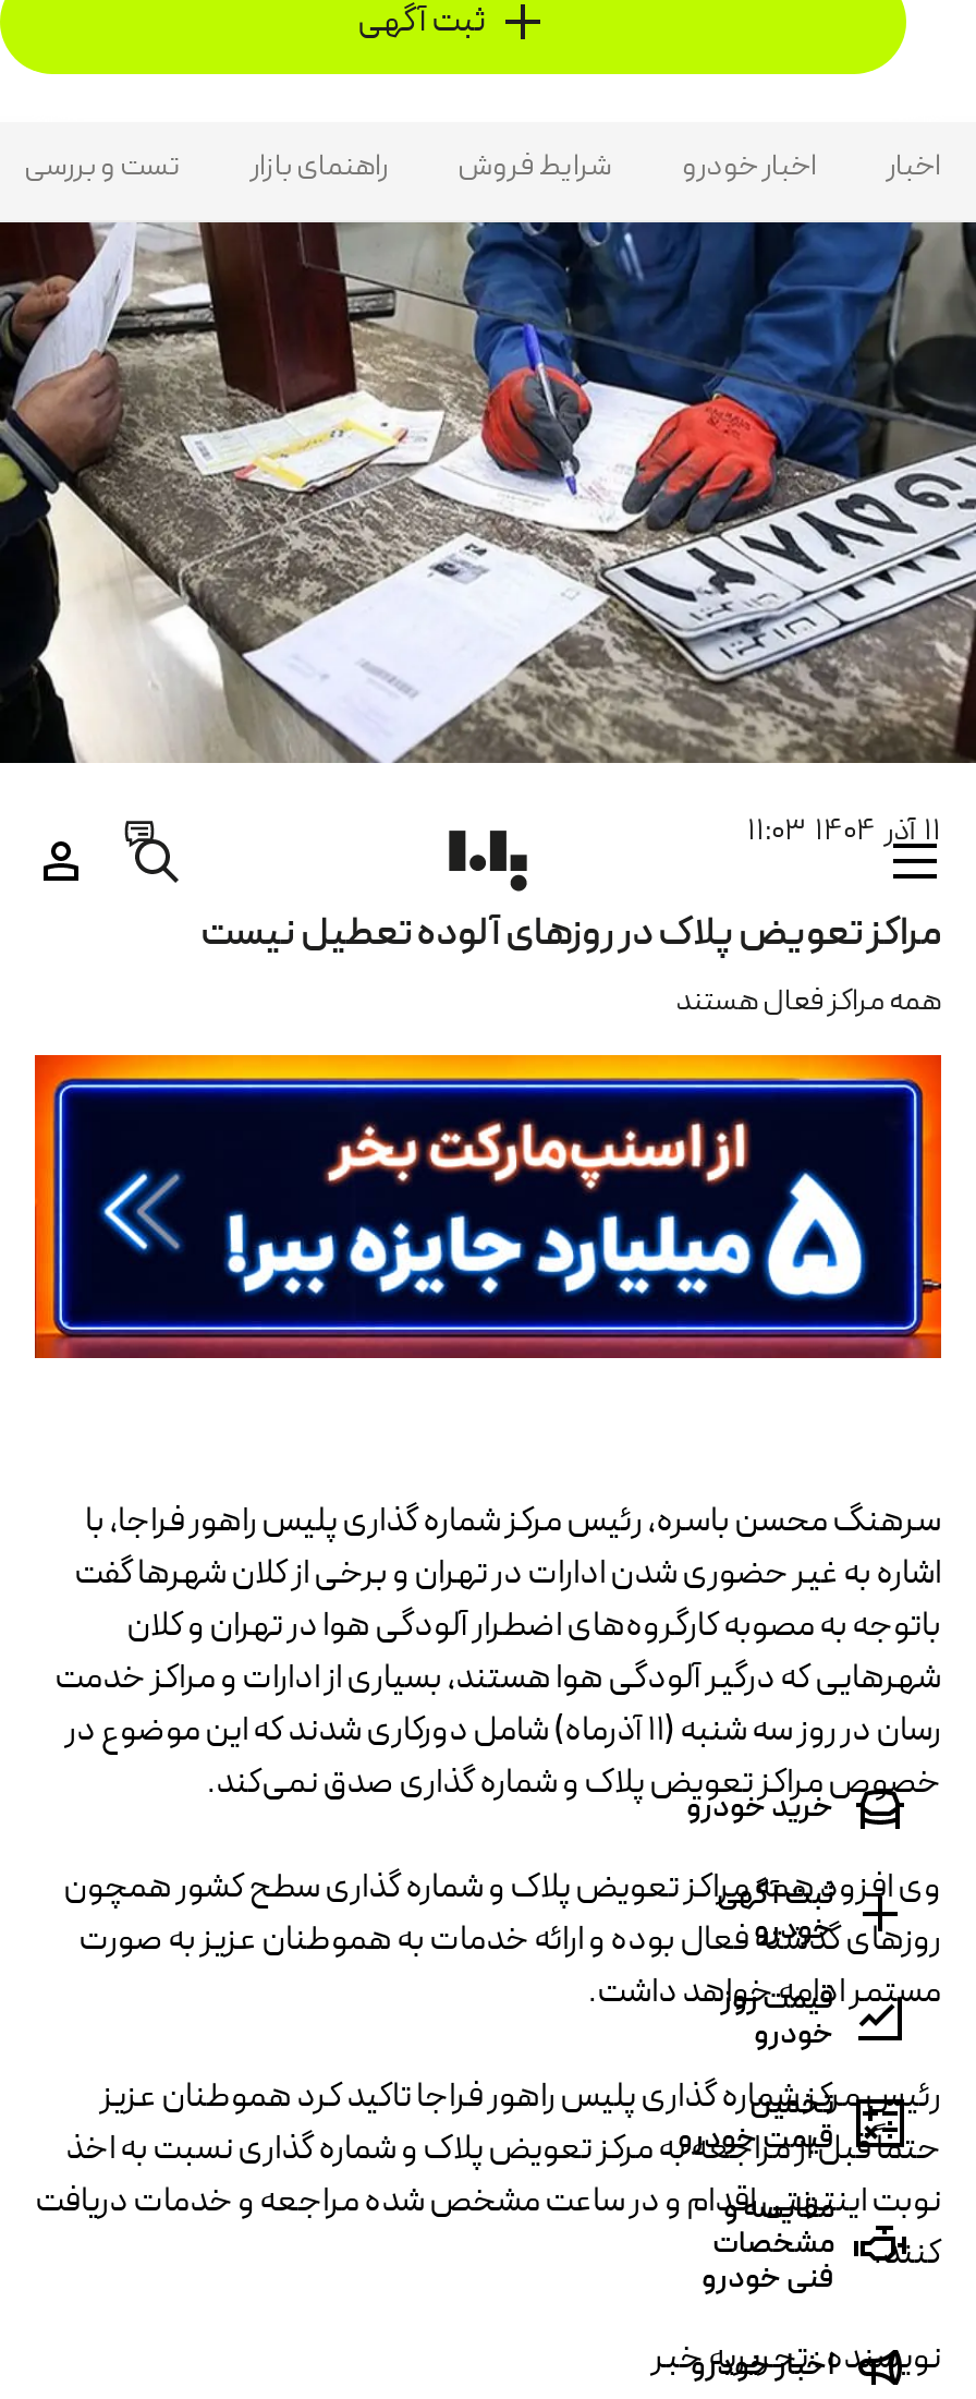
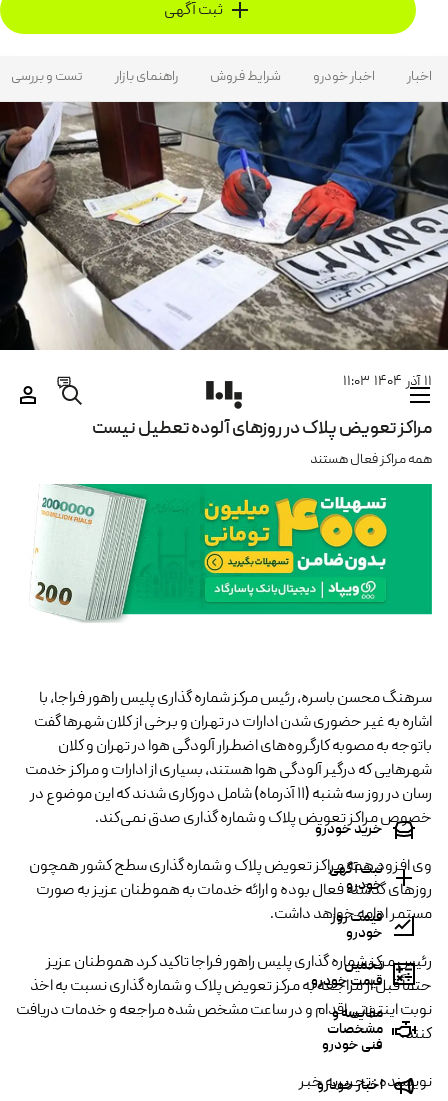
- [image]
+ [image]
